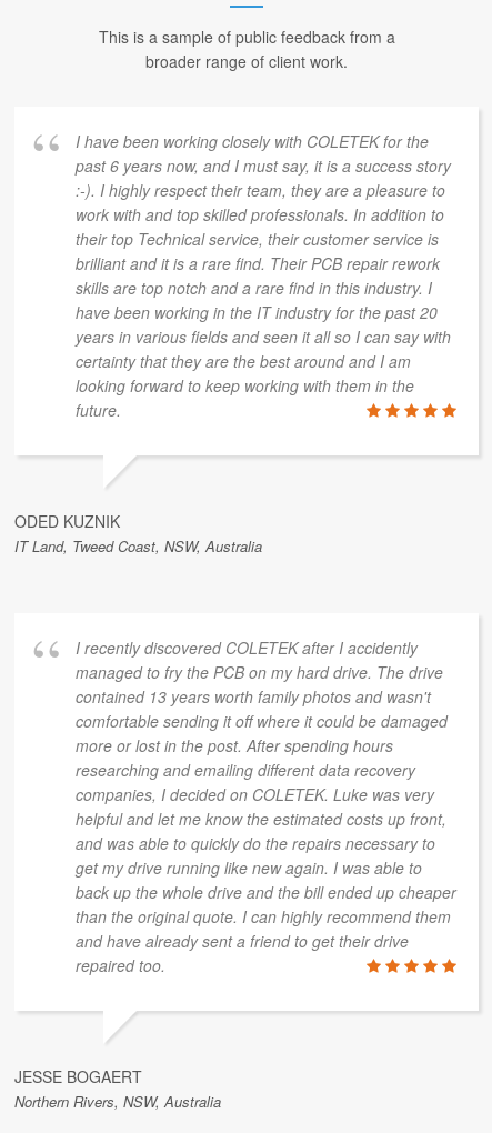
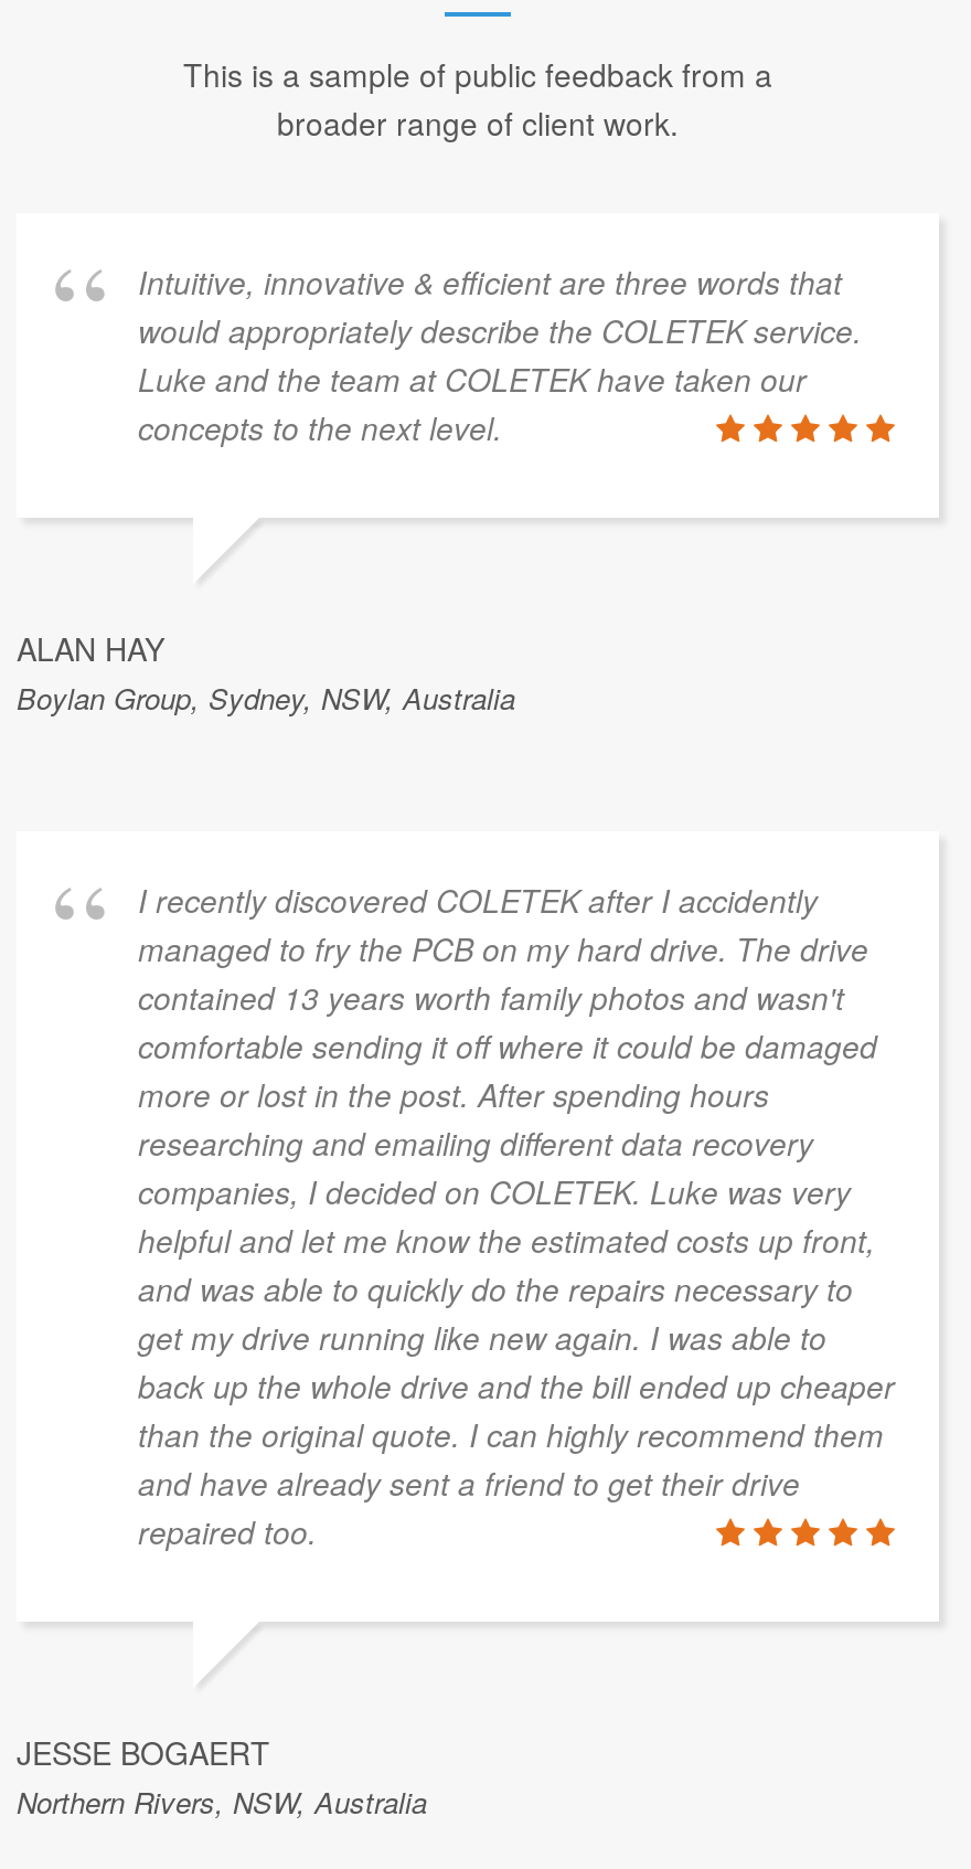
- I have been working closely with COLETEK for the
- past 6 years now, and I must say, it is a success story
- :-). I highly respect their team, they are a pleasure to
- work with and top skilled professionals. In addition to
- their top Technical service, their customer service is
- brilliant and it is a rare find. Their PCB repair rework
- skills are top notch and a rare find in this industry. I
- have been working in the IT industry for the past 20
- years in various fields and seen it all so I can say with
- certainty that they are the best around and I am
- looking forward to keep working with them in the
- future.
+ Intuitive, innovative & efficient are three words that
+ would appropriately describe the COLETEK service.
+ Luke and the team at COLETEK have taken our
+ concepts to the next level.

- ODED KUZNIK
- IT Land, Tweed Coast, NSW, Australia
+ ALAN HAY
+ Boylan Group, Sydney, NSW, Australia
